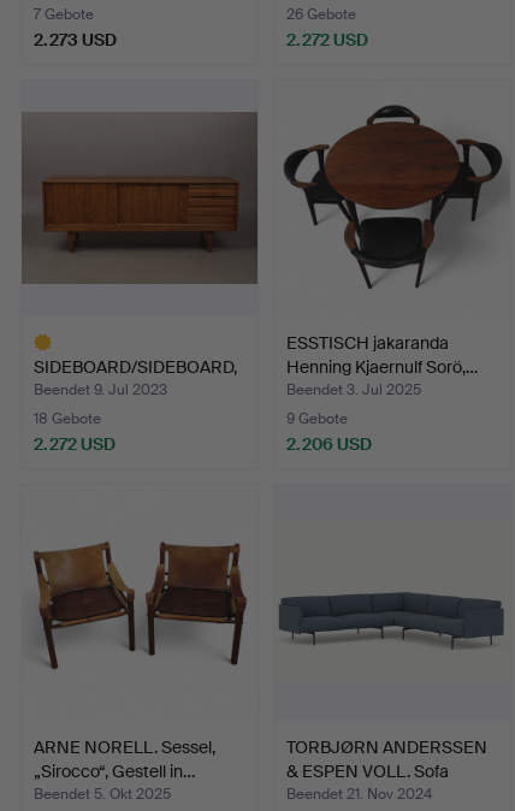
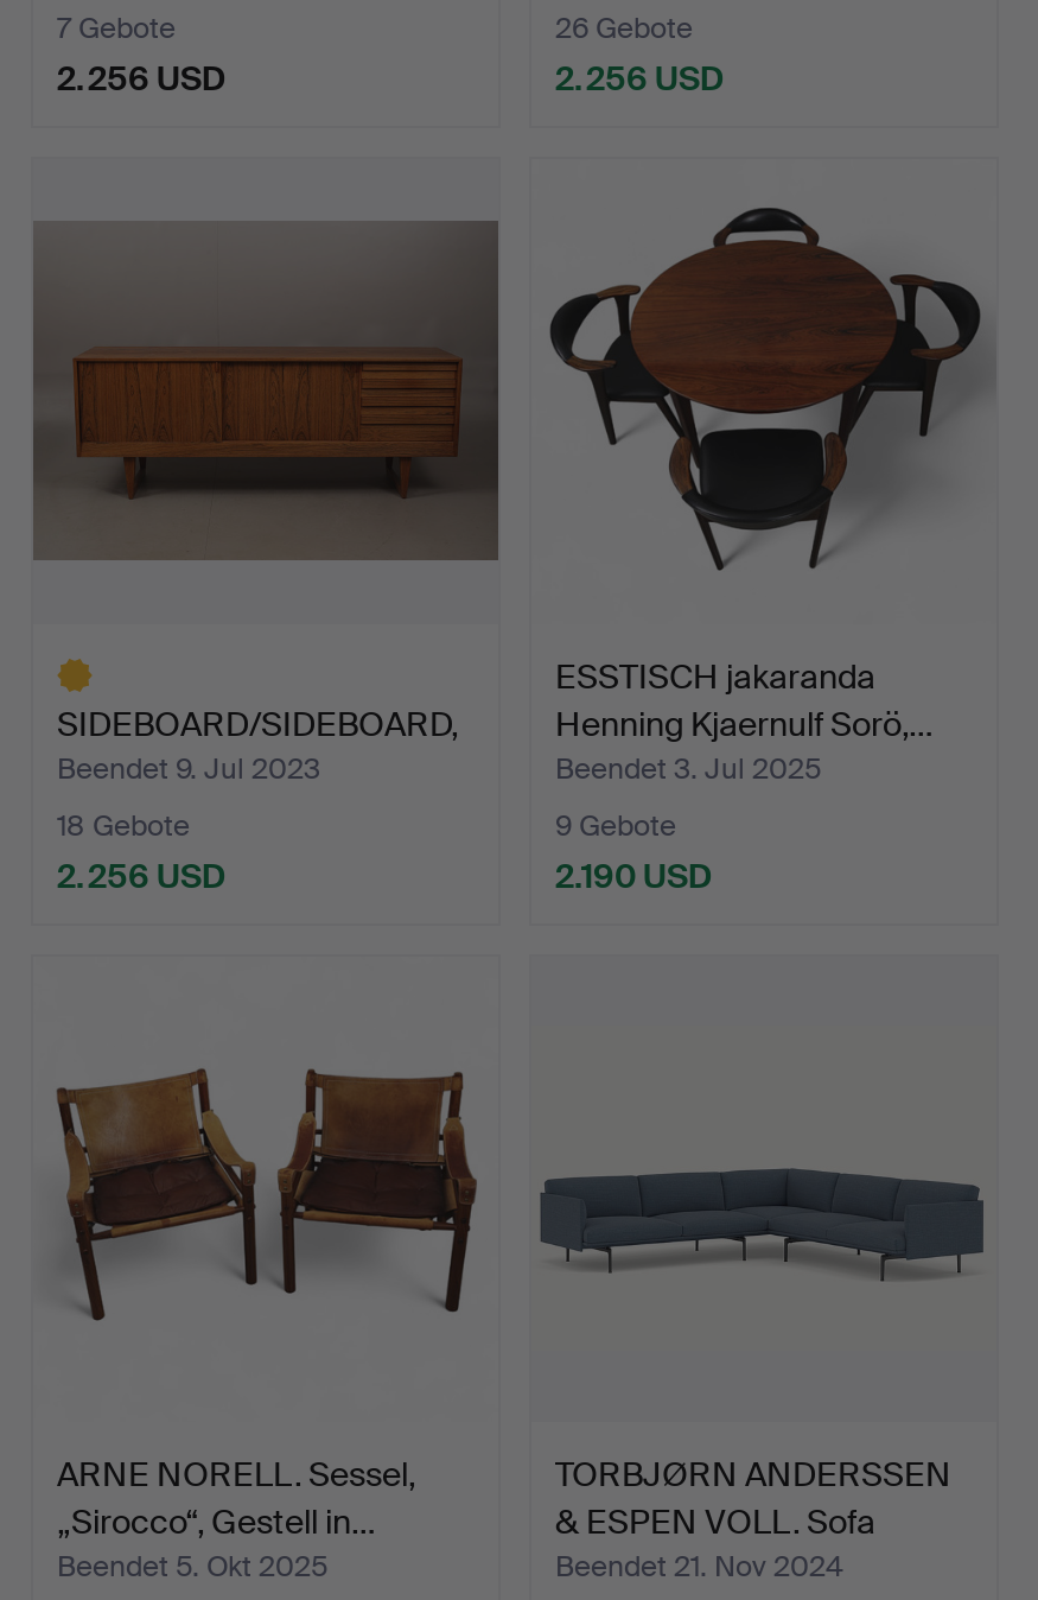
- 2.273 USD
+ 2.256 USD

- 2.272 USD
+ 2.256 USD

- 2.272 USD
+ 2.256 USD

- 2.206 USD
+ 2.190 USD
